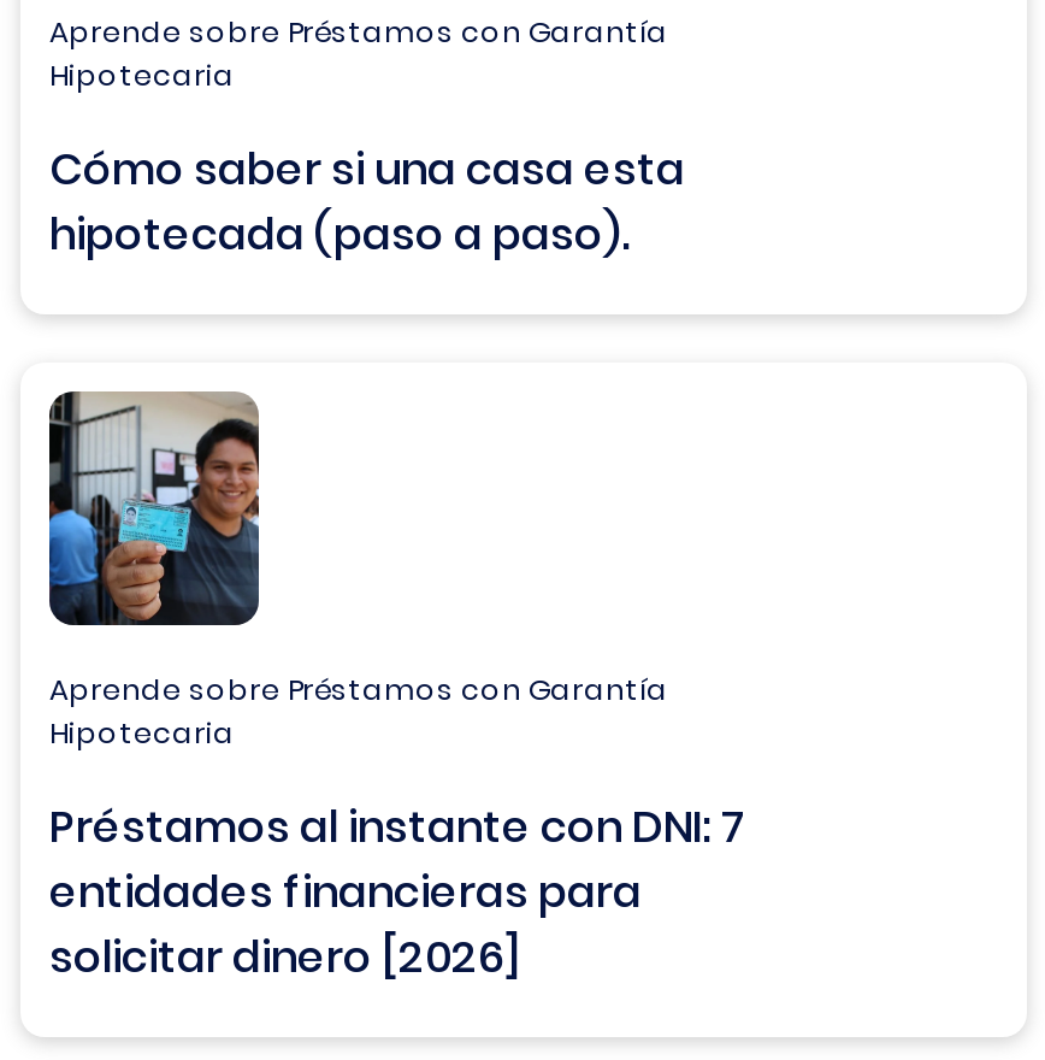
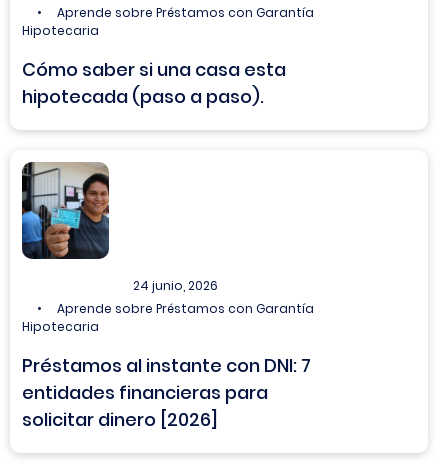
+ 24 junio, 2026
